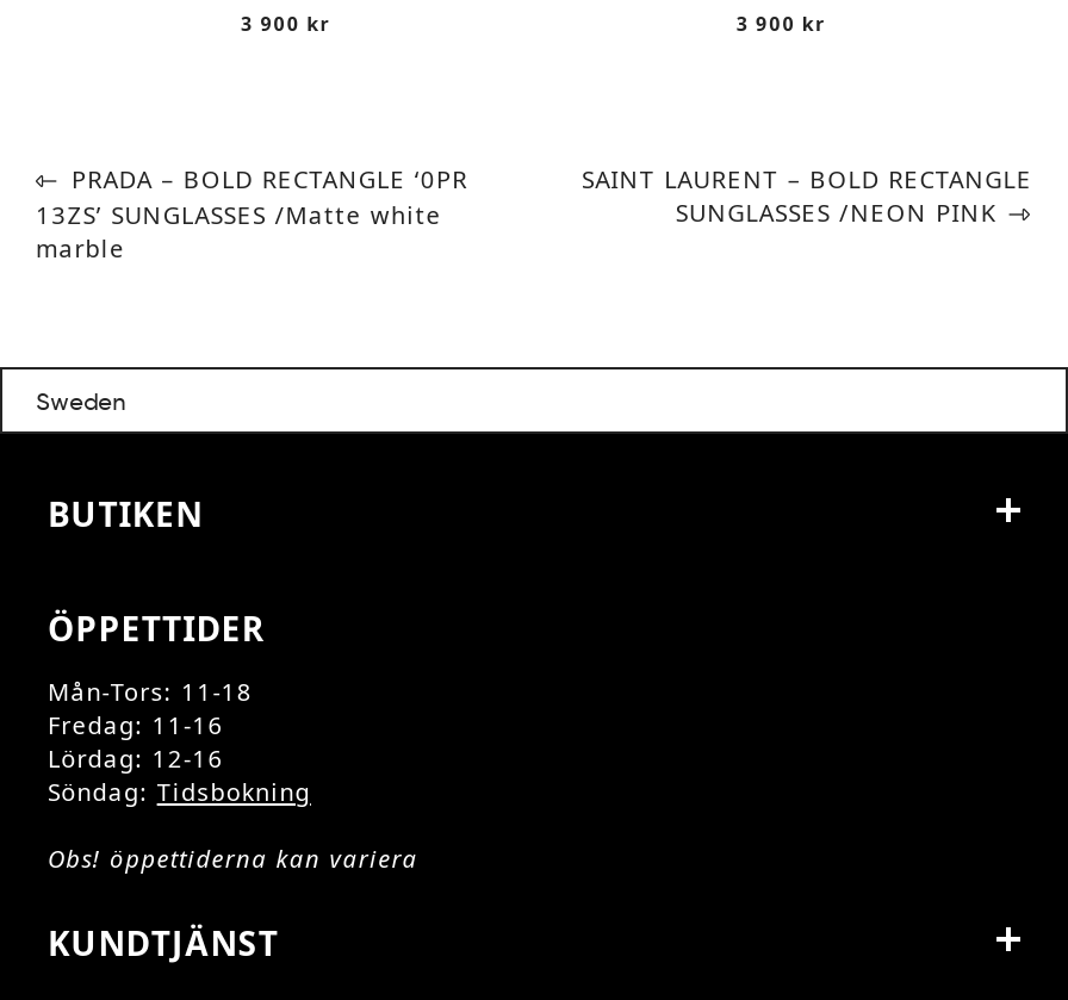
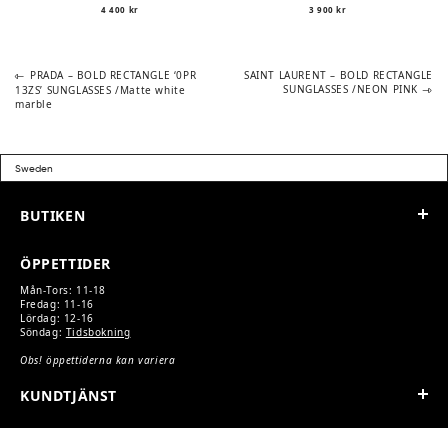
- 3 900 kr
+ 4 400 kr
